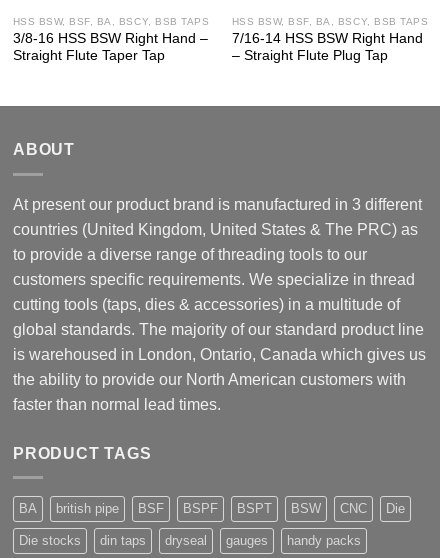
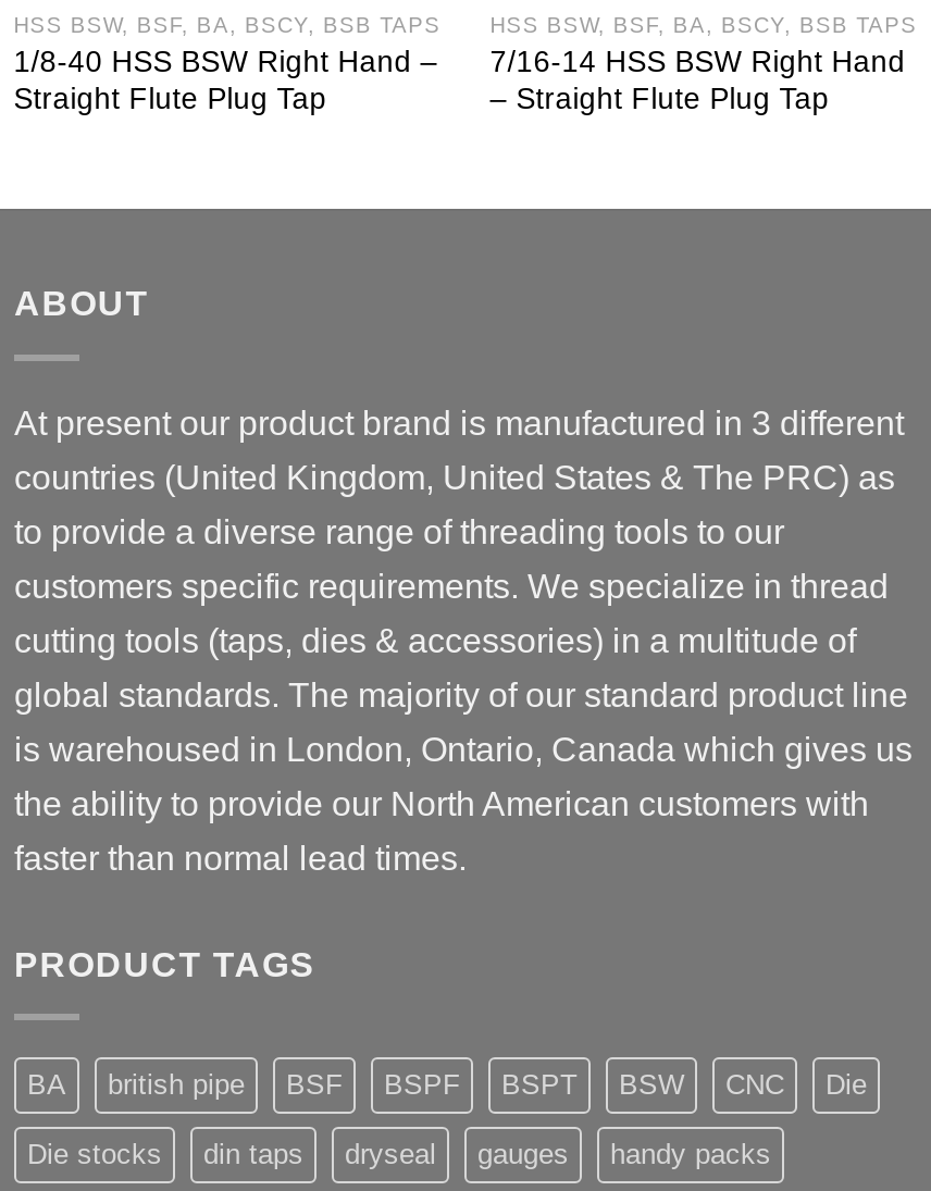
- 3/8-16 HSS BSW Right Hand –
+ 1/8-40 HSS BSW Right Hand –

- Straight Flute Taper Tap
+ Straight Flute Plug Tap
